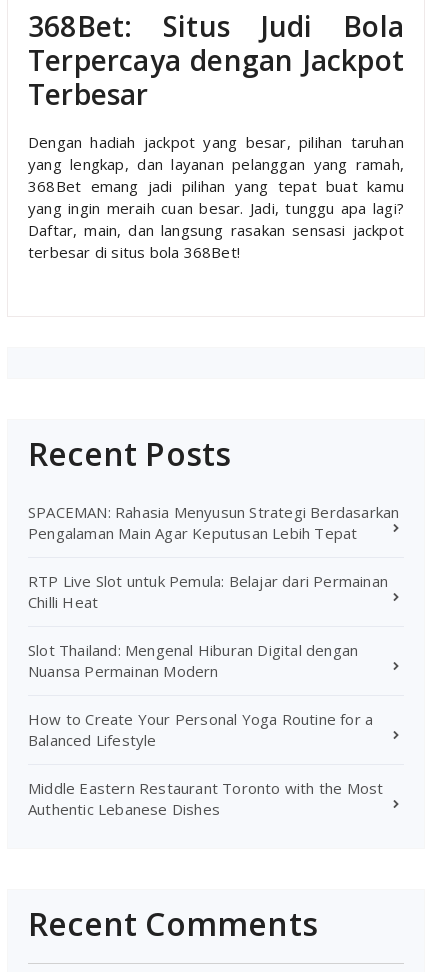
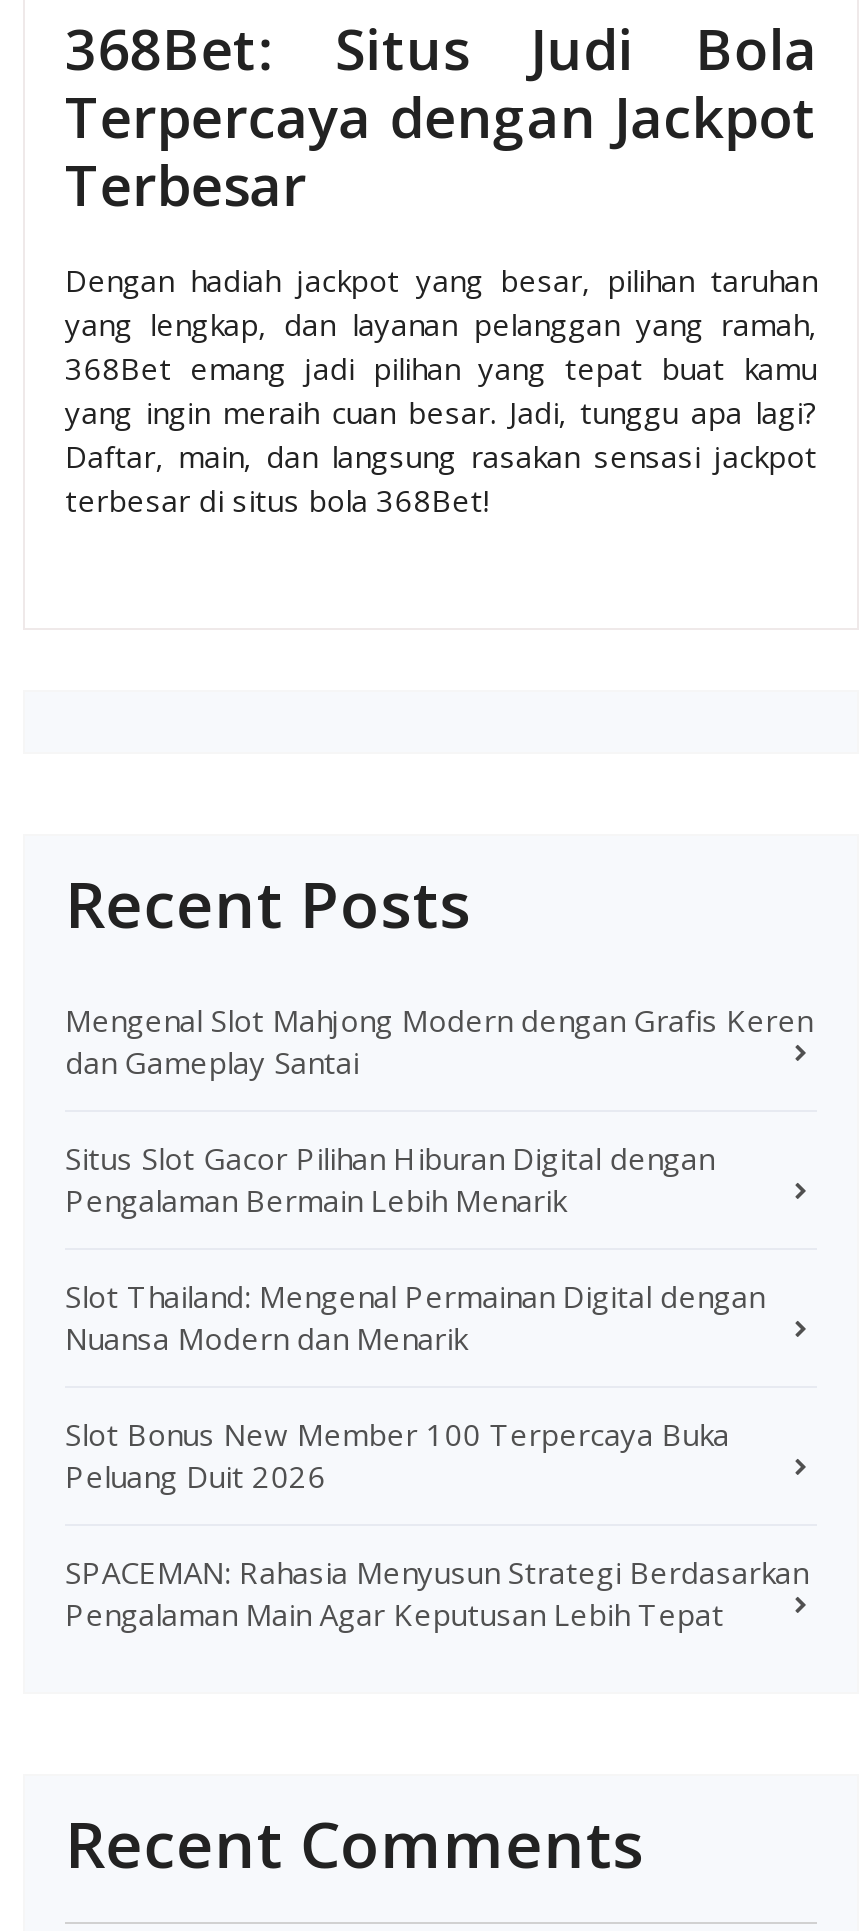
+ Mengenal Slot Mahjong Modern dengan Grafis Keren
+ dan Gameplay Santai
+ Situs Slot Gacor Pilihan Hiburan Digital dengan
+ Pengalaman Bermain Lebih Menarik
+ Slot Thailand: Mengenal Permainan Digital dengan
+ Nuansa Modern dan Menarik
+ Slot Bonus New Member 100 Terpercaya Buka
+ Peluang Duit 2026

moved down: SPACEMAN: Rahasia Menyusun Strategi Berdasarkan | Pengalaman Main Agar Keputusan Lebih Tepat

- RTP Live Slot untuk Pemula: Belajar dari Permainan
- Chilli Heat
- Slot Thailand: Mengenal Hiburan Digital dengan
- Nuansa Permainan Modern
- How to Create Your Personal Yoga Routine for a
- Balanced Lifestyle
- Middle Eastern Restaurant Toronto with the Most
- Authentic Lebanese Dishes
